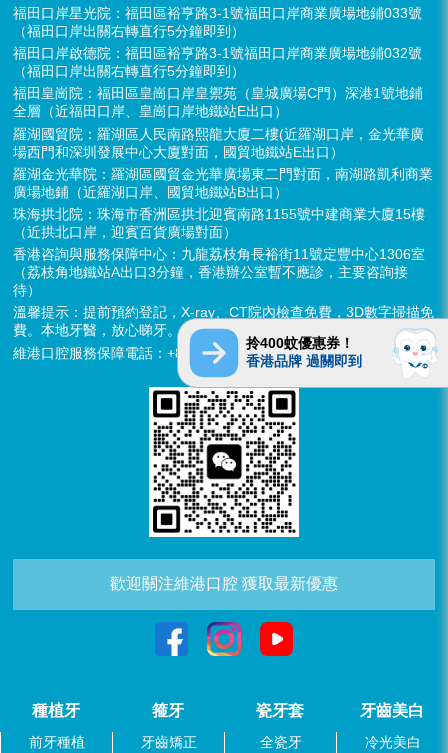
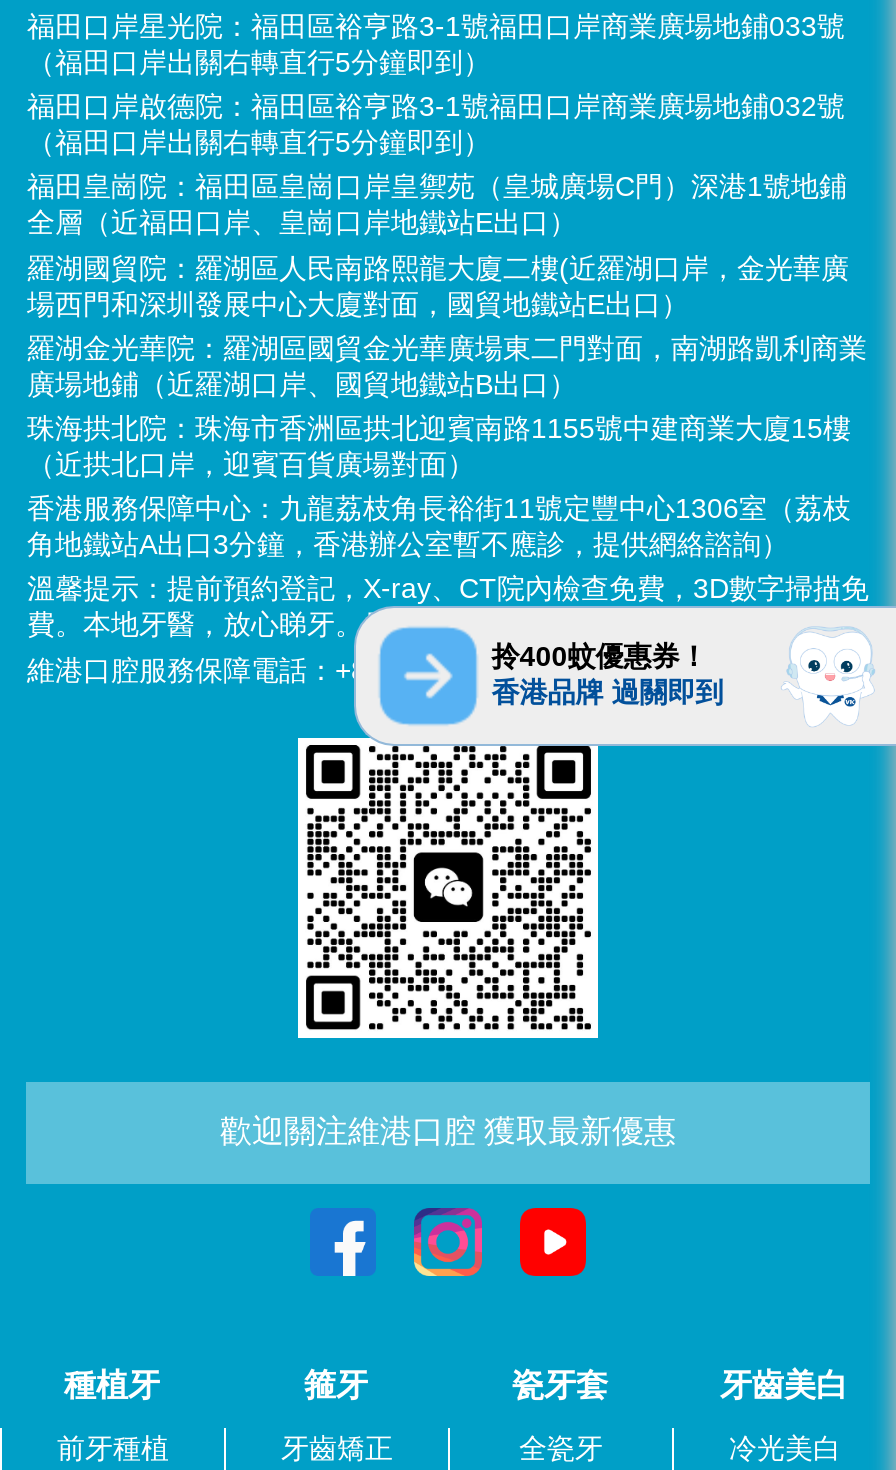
- 香港咨詢與服務保障中心：九龍荔枝角長裕街11號定豐中心1306室
- （荔枝角地鐵站A出口3分鐘，香港辦公室暫不應診，主要咨詢接
- 待）
+ 香港服務保障中心：九龍荔枝角長裕街11號定豐中心1306室（荔枝
+ 角地鐵站A出口3分鐘，香港辦公室暫不應診，提供網絡諮詢）
